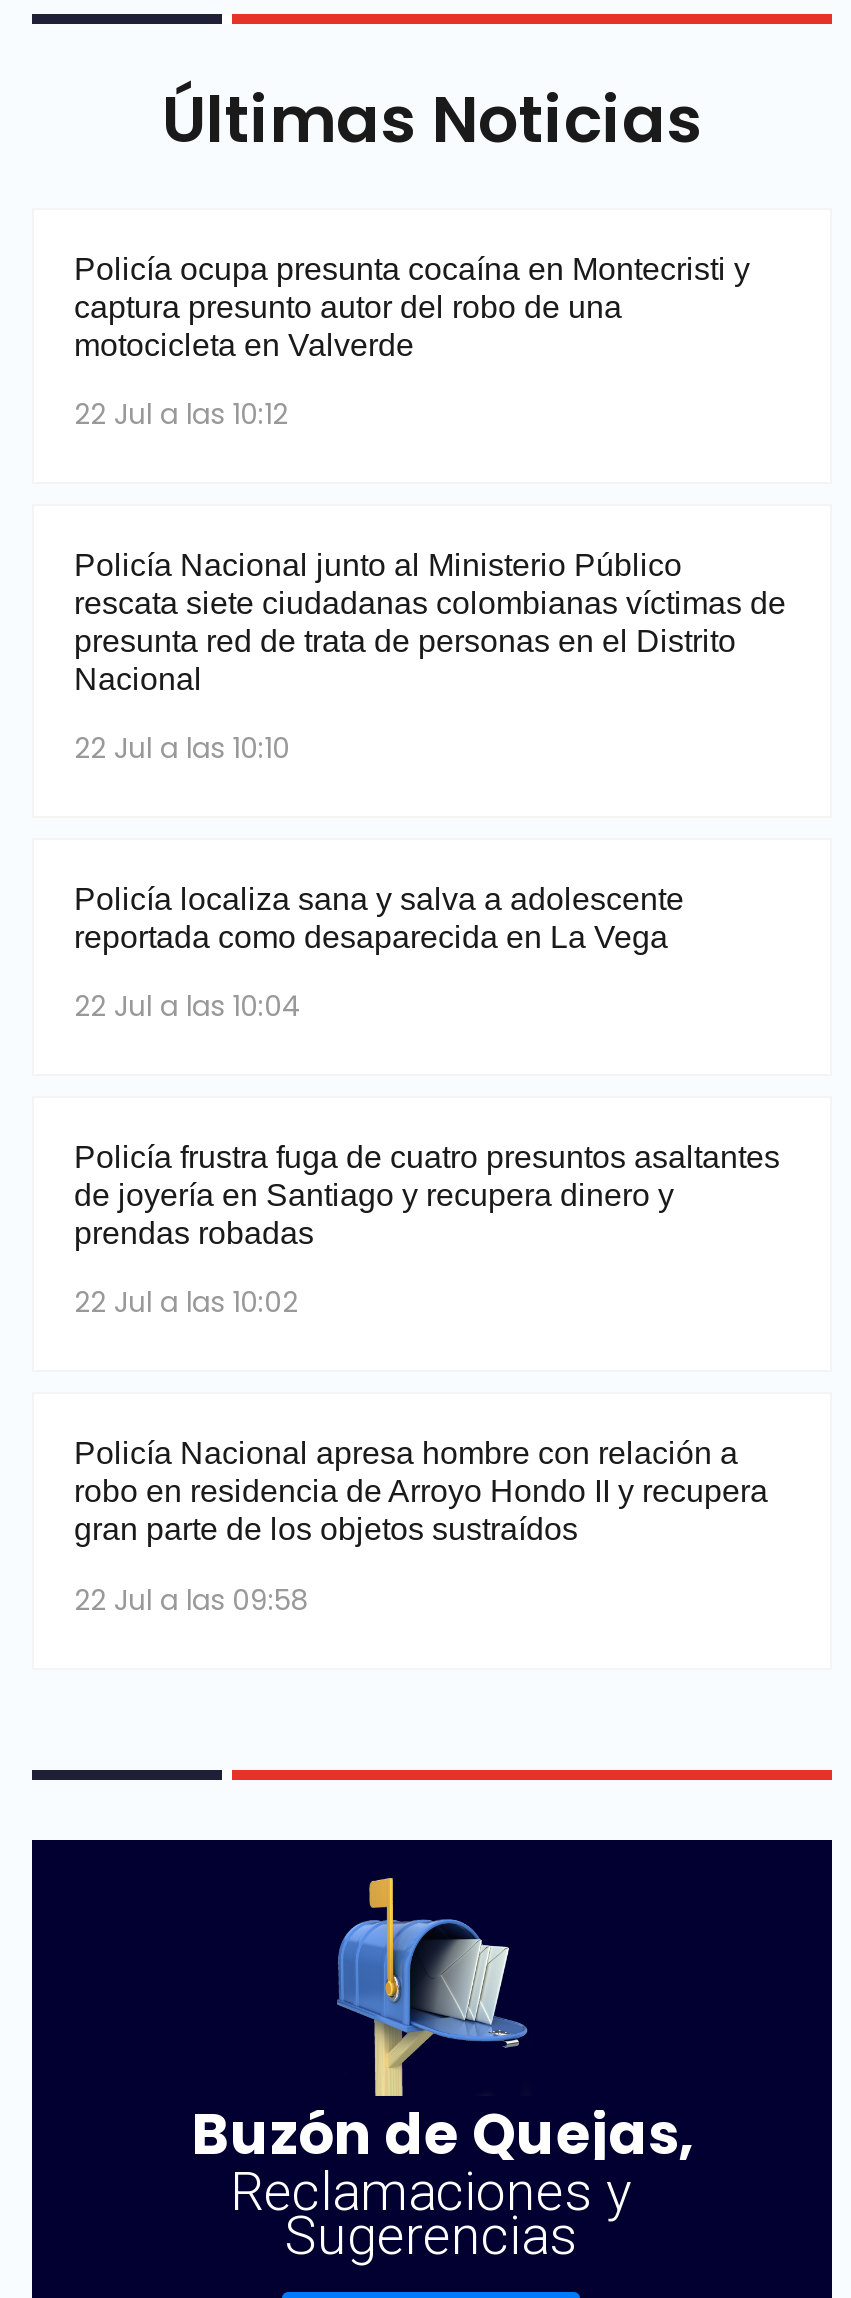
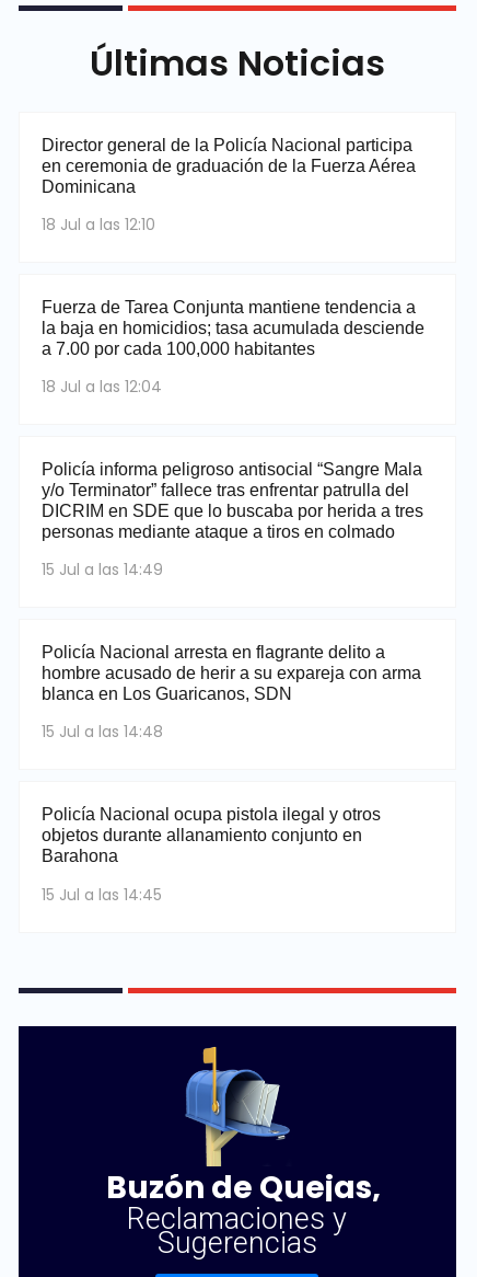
- Policía ocupa presunta cocaína en Montecristi y
- captura presunto autor del robo de una
- motocicleta en Valverde
+ Director general de la Policía Nacional participa
+ en ceremonia de graduación de la Fuerza Aérea
+ Dominicana

- 22 Jul a las 10:12
+ 18 Jul a las 12:10

- Policía Nacional junto al Ministerio Público
- rescata siete ciudadanas colombianas víctimas de
- presunta red de trata de personas en el Distrito
- Nacional
+ Fuerza de Tarea Conjunta mantiene tendencia a
+ la baja en homicidios; tasa acumulada desciende
+ a 7.00 por cada 100,000 habitantes

- 22 Jul a las 10:10
+ 18 Jul a las 12:04

- Policía localiza sana y salva a adolescente
- reportada como desaparecida en La Vega
+ Policía informa peligroso antisocial “Sangre Mala
+ y/o Terminator” fallece tras enfrentar patrulla del
+ DICRIM en SDE que lo buscaba por herida a tres
+ personas mediante ataque a tiros en colmado

- 22 Jul a las 10:04
+ 15 Jul a las 14:49

- Policía frustra fuga de cuatro presuntos asaltantes
- de joyería en Santiago y recupera dinero y
- prendas robadas
+ Policía Nacional arresta en flagrante delito a
+ hombre acusado de herir a su expareja con arma
+ blanca en Los Guaricanos, SDN

- 22 Jul a las 10:02
+ 15 Jul a las 14:48

- Policía Nacional apresa hombre con relación a
- robo en residencia de Arroyo Hondo II y recupera
- gran parte de los objetos sustraídos
+ Policía Nacional ocupa pistola ilegal y otros
+ objetos durante allanamiento conjunto en
+ Barahona

- 22 Jul a las 09:58
+ 15 Jul a las 14:45
